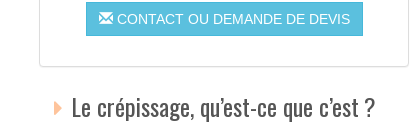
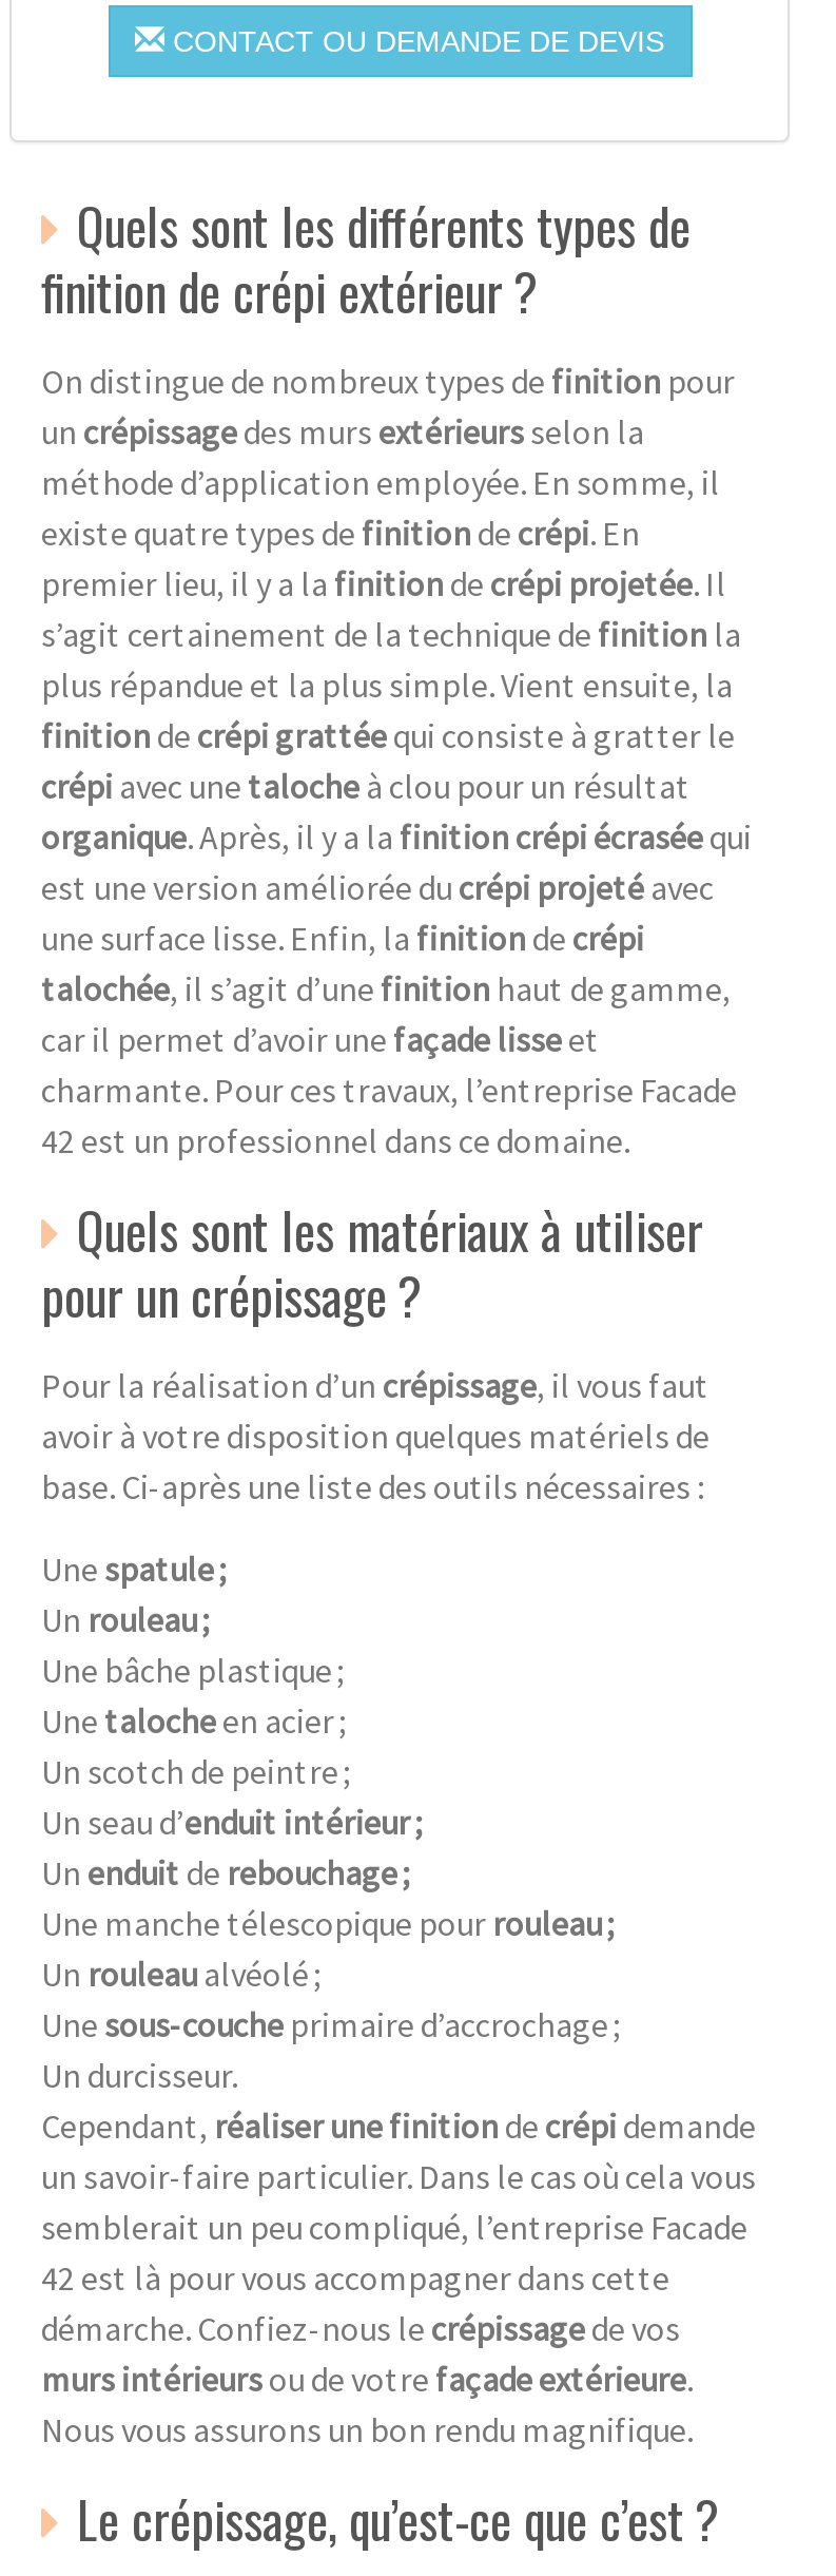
+ Quels sont les différents types de
+ finition de crépi extérieur ?
+ On distingue de nombreux types de finition pour
+ un crépissage des murs extérieurs selon la
+ méthode d’application employée. En somme, il
+ existe quatre types de finition de crépi. En
+ premier lieu, il y a la finition de crépi projetée. Il
+ s’agit certainement de la technique de finition la
+ plus répandue et la plus simple. Vient ensuite, la
+ finition de crépi grattée qui consiste à gratter le
+ crépi avec une taloche à clou pour un résultat
+ organique. Après, il y a la finition crépi écrasée qui
+ est une version améliorée du crépi projeté avec
+ une surface lisse. Enfin, la finition de crépi
+ talochée, il s’agit d’une finition haut de gamme,
+ car il permet d’avoir une façade lisse et
+ charmante. Pour ces travaux, l’entreprise Facade
+ 42 est un professionnel dans ce domaine.
+ Quels sont les matériaux à utiliser
+ pour un crépissage ?
+ Pour la réalisation d’un crépissage, il vous faut
+ avoir à votre disposition quelques matériels de
+ base. Ci-après une liste des outils nécessaires :
+ Une spatule ;
+ Un rouleau ;
+ Une bâche plastique ;
+ Une taloche en acier ;
+ Un scotch de peintre ;
+ Un seau d’enduit intérieur ;
+ Un enduit de rebouchage ;
+ Une manche télescopique pour rouleau ;
+ Un rouleau alvéolé ;
+ Une sous-couche primaire d’accrochage ;
+ Un durcisseur.
+ Cependant, réaliser une finition de crépi demande
+ un savoir-faire particulier. Dans le cas où cela vous
+ semblerait un peu compliqué, l’entreprise Facade
+ 42 est là pour vous accompagner dans cette
+ démarche. Confiez-nous le crépissage de vos
+ murs intérieurs ou de votre façade extérieure.
+ Nous vous assurons un bon rendu magnifique.
